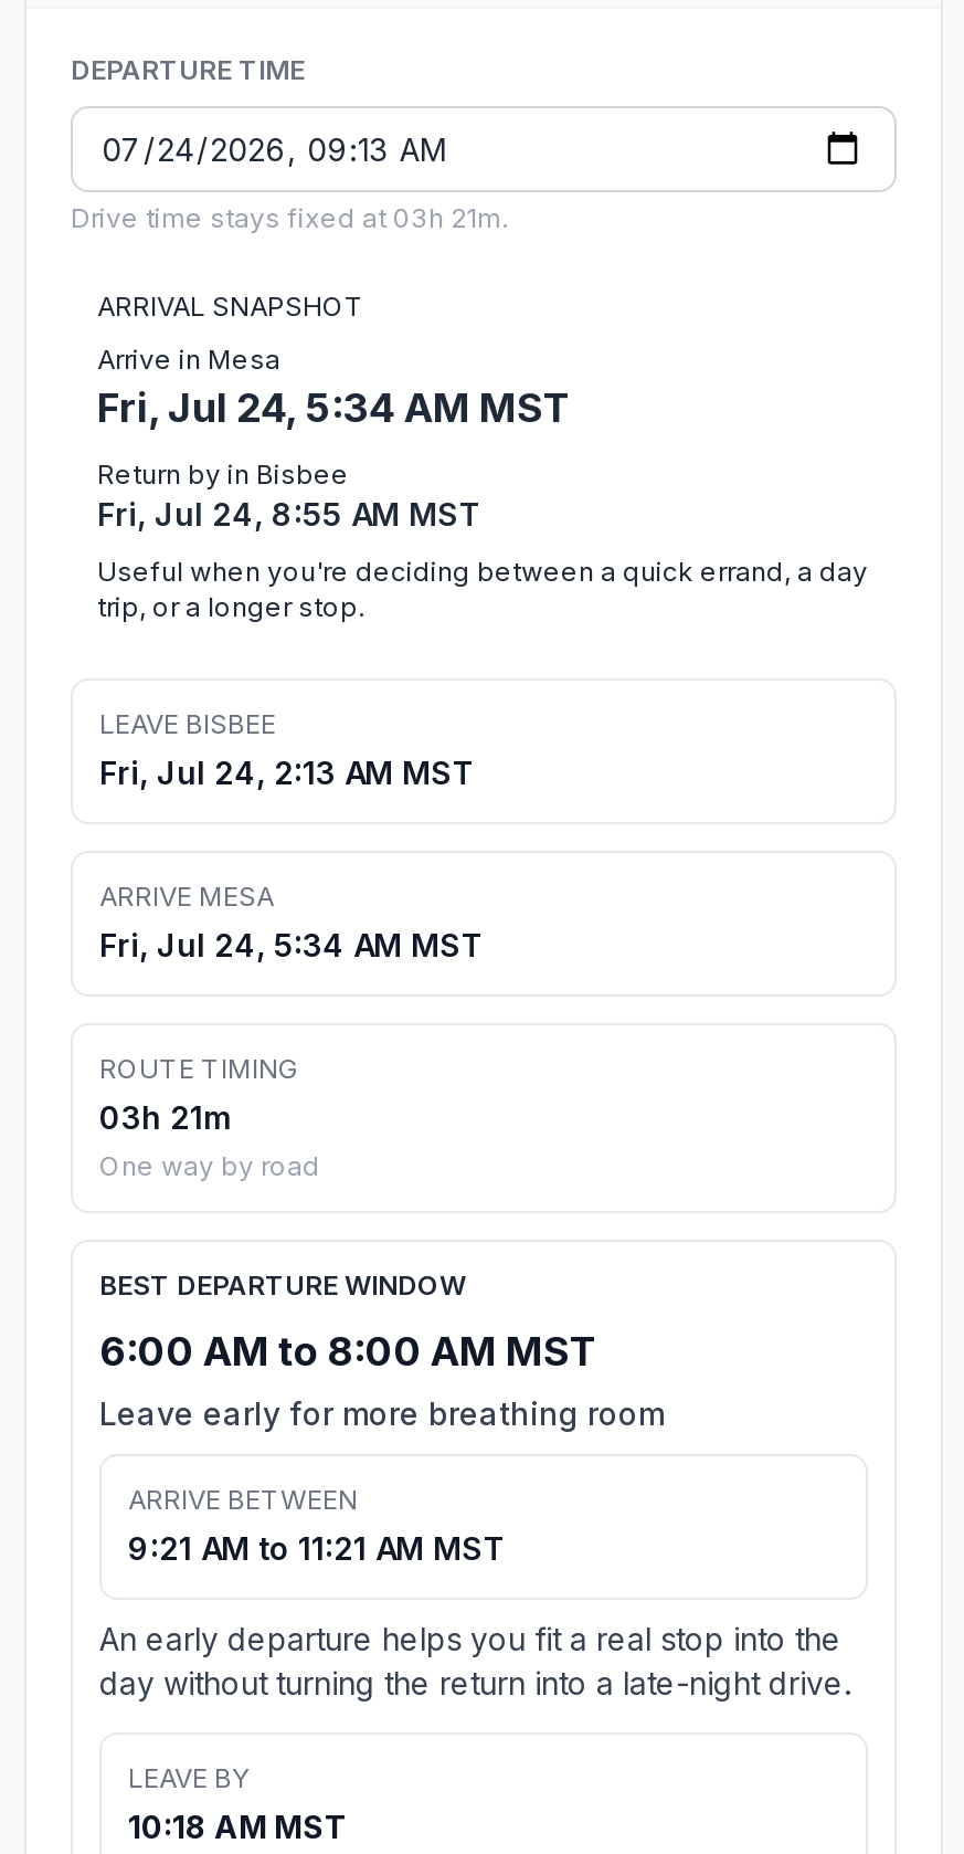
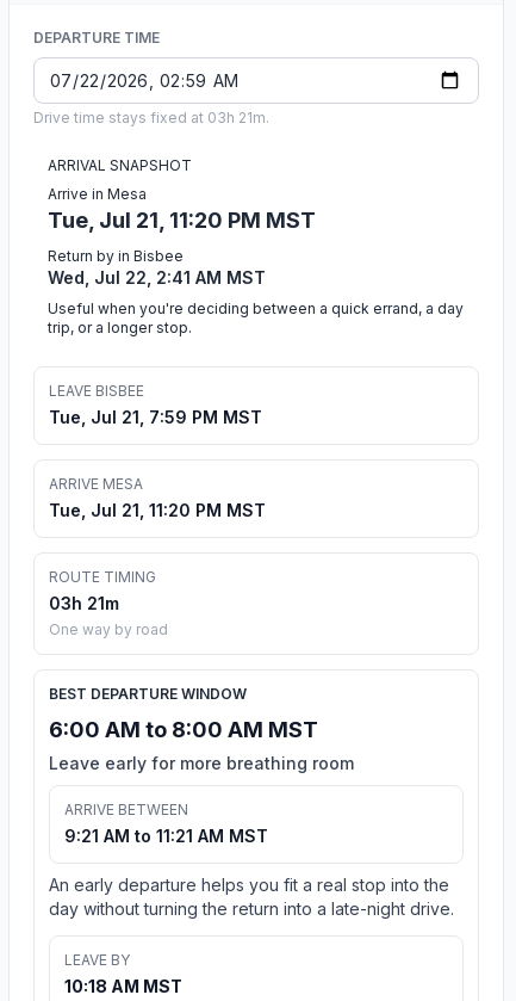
- Fri, Jul 24, 5:34 AM MST
+ Tue, Jul 21, 11:20 PM MST

- Fri, Jul 24, 8:55 AM MST
+ Wed, Jul 22, 2:41 AM MST

- Fri, Jul 24, 2:13 AM MST
+ Tue, Jul 21, 7:59 PM MST

- Fri, Jul 24, 5:34 AM MST
+ Tue, Jul 21, 11:20 PM MST
